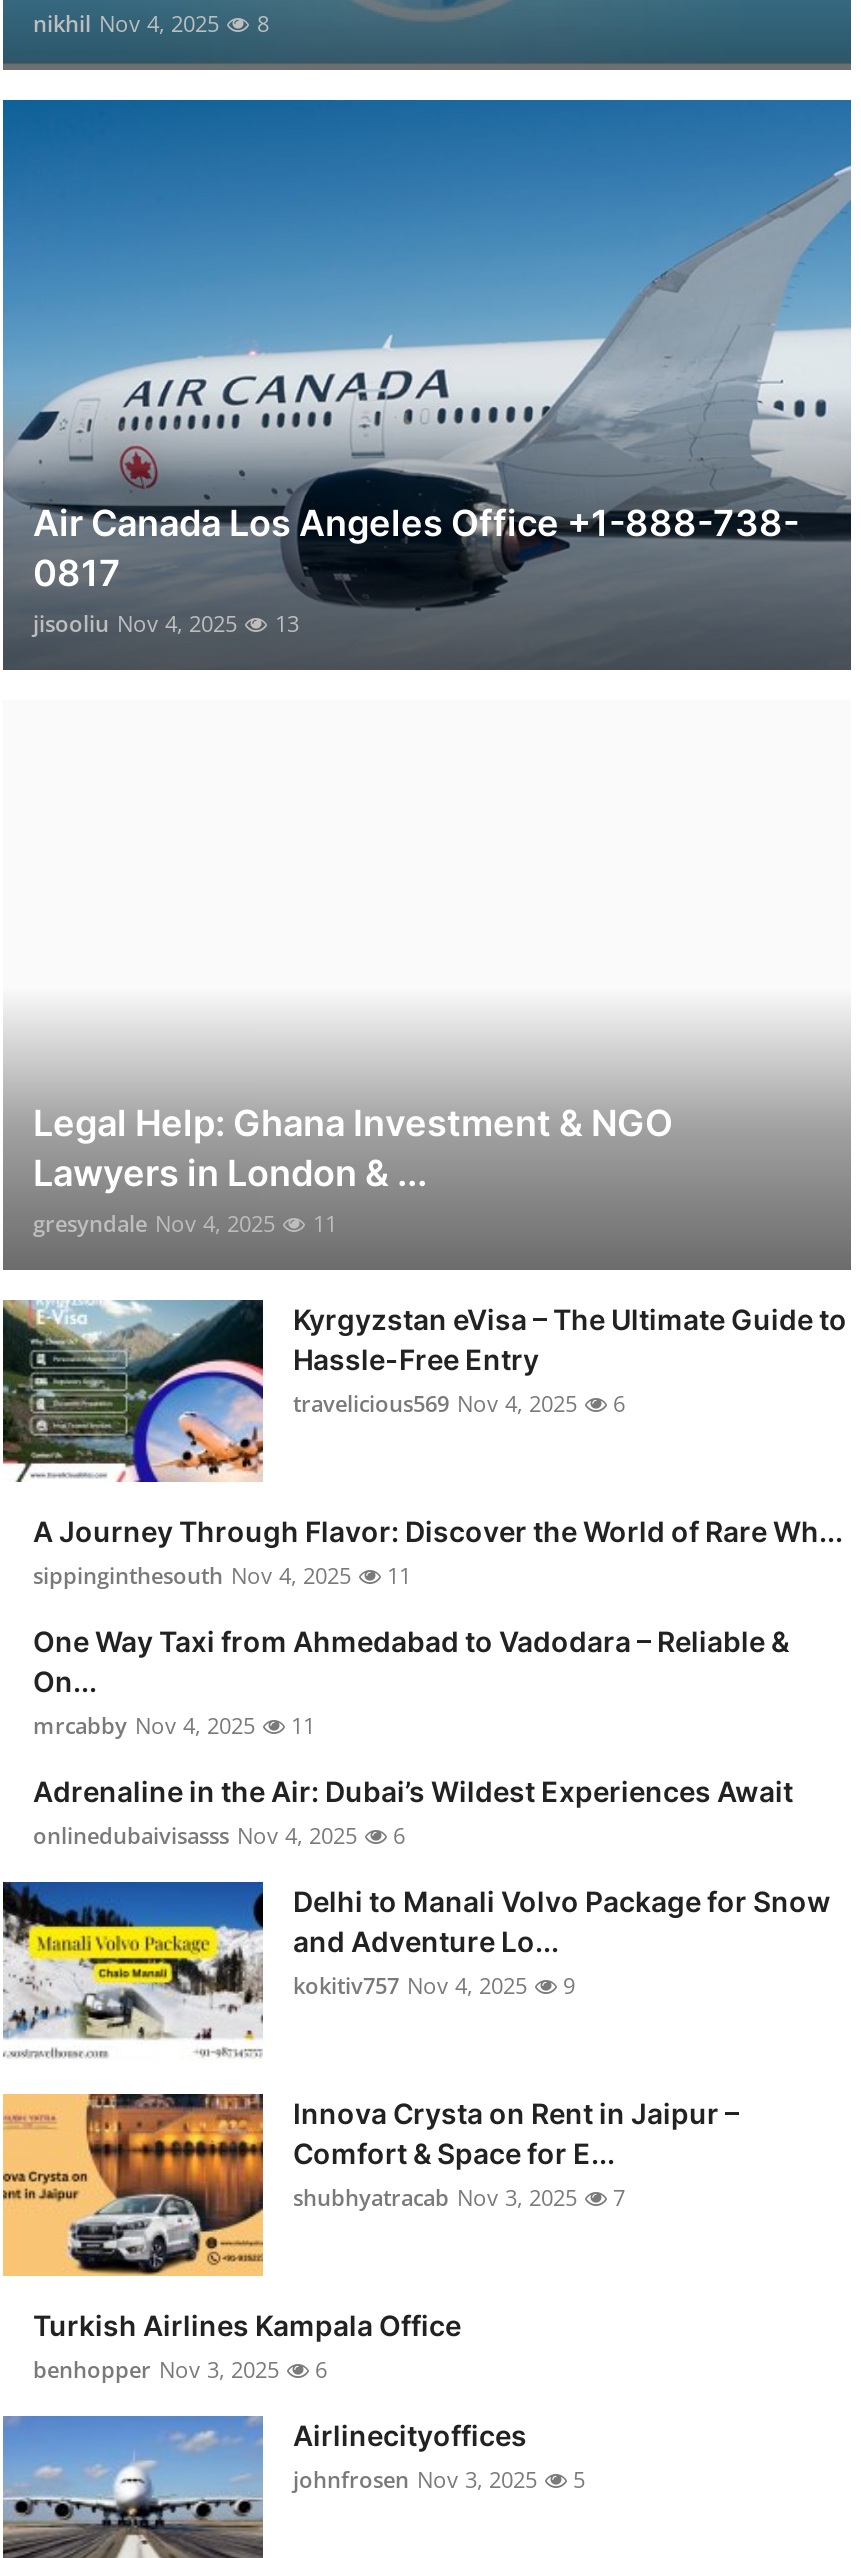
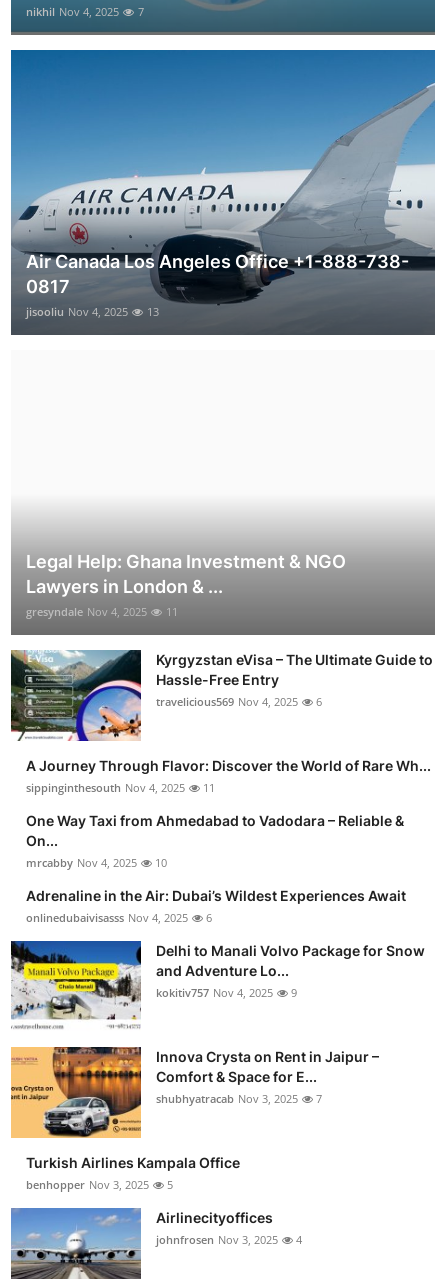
- nikhil Nov 4, 2025 8
+ nikhil Nov 4, 2025 7

- mrcabby Nov 4, 2025 11
+ mrcabby Nov 4, 2025 10

- benhopper Nov 3, 2025 6
+ benhopper Nov 3, 2025 5

- johnfrosen Nov 3, 2025 5
+ johnfrosen Nov 3, 2025 4
